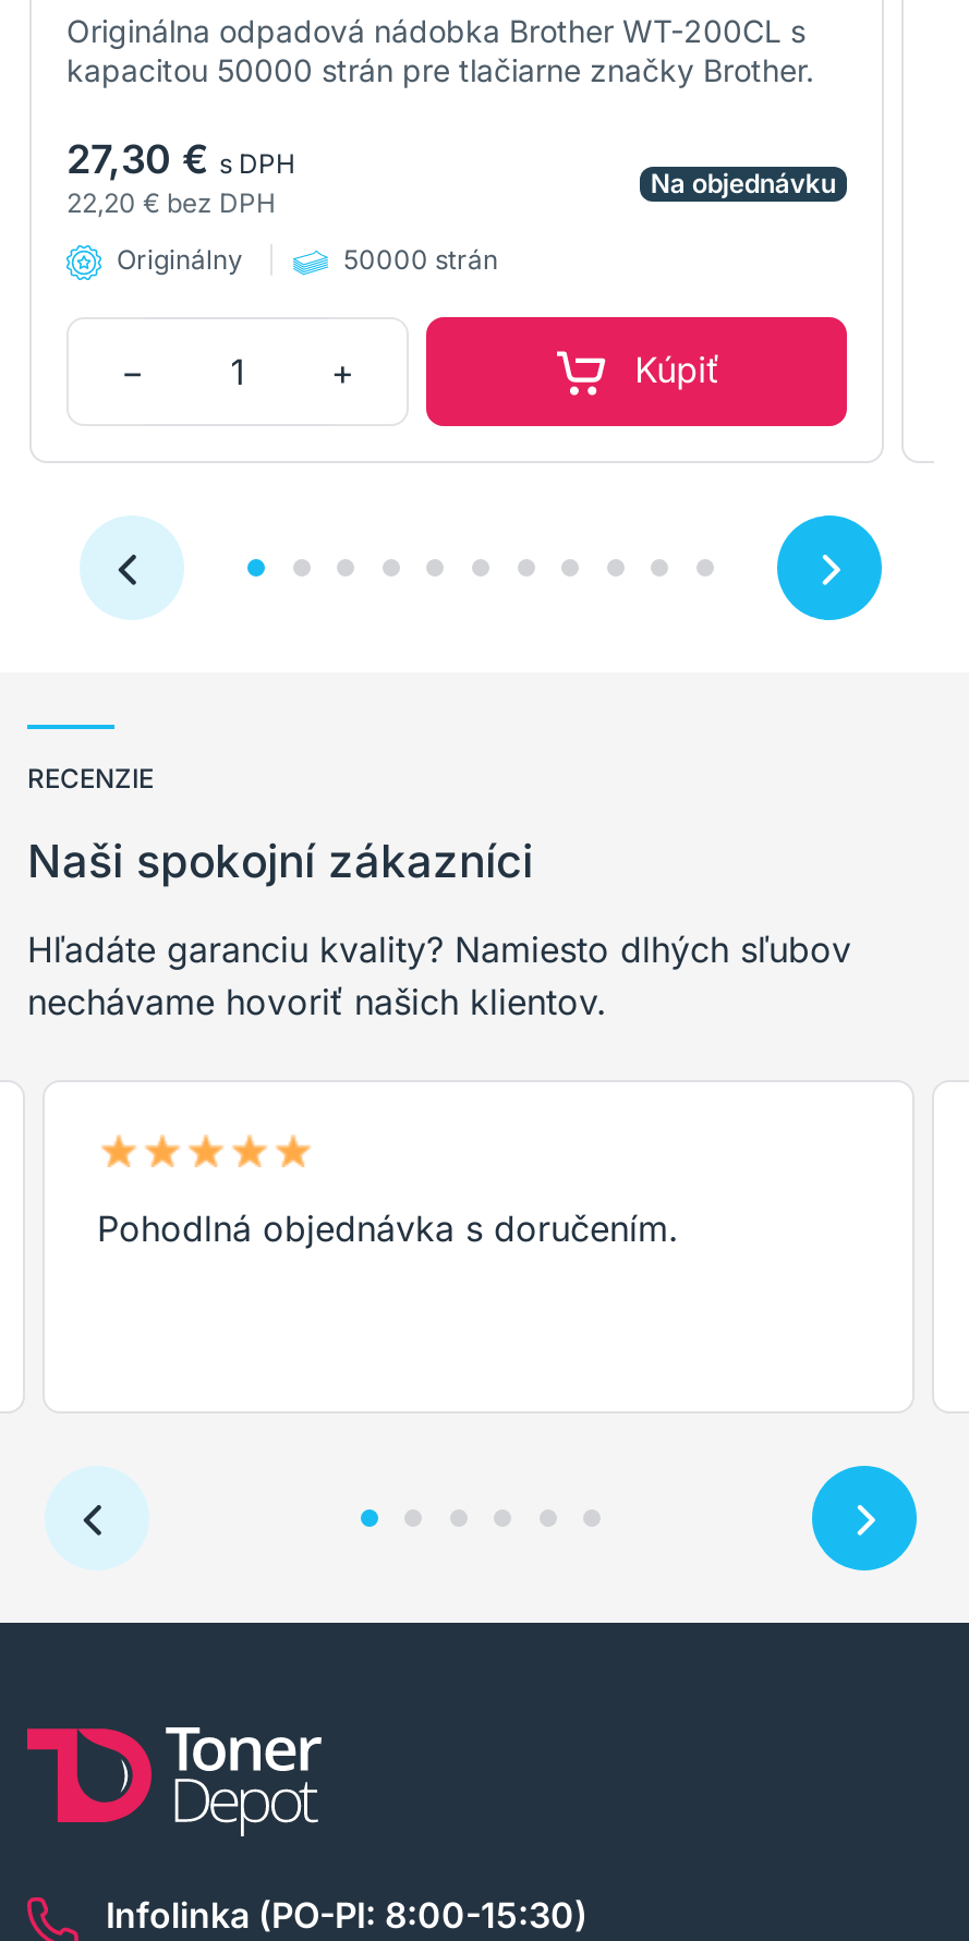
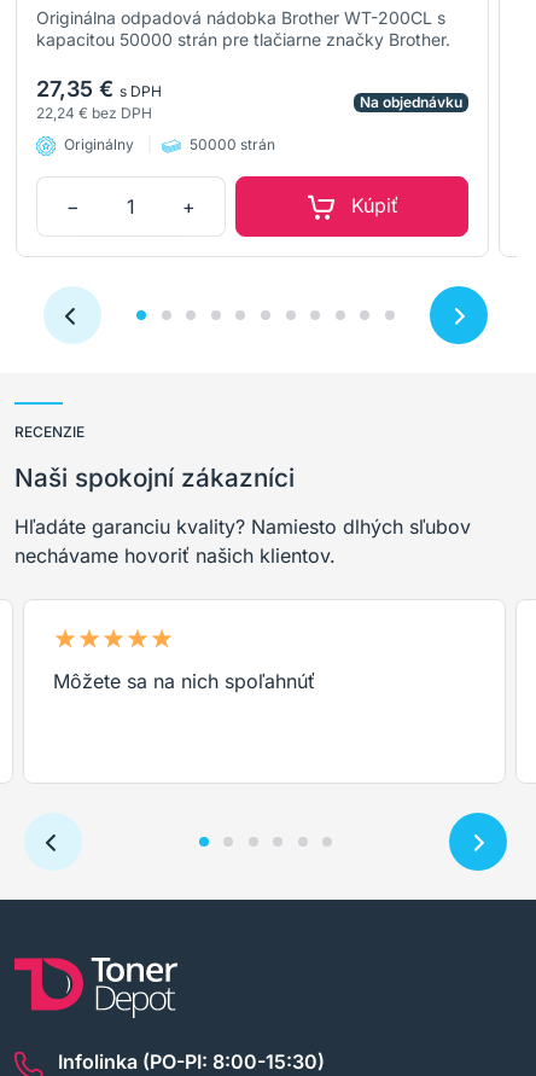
- 27,30 €s DPH
+ 27,35 €s DPH

- 22,20 €bez DPH
+ 22,24 €bez DPH

- Pohodlná objednávka s doručením.
+ Môžete sa na nich spoľahnúť
